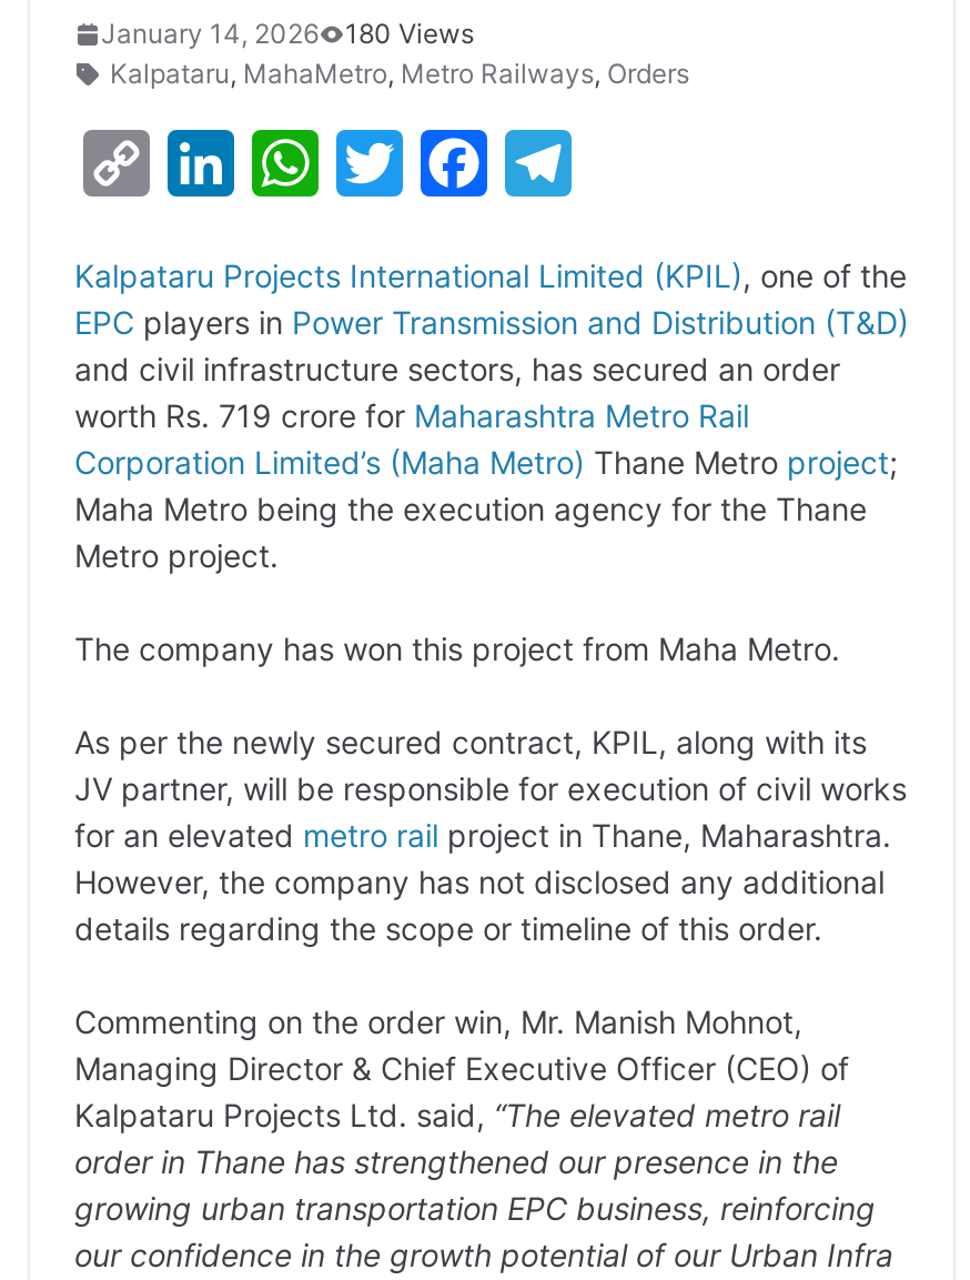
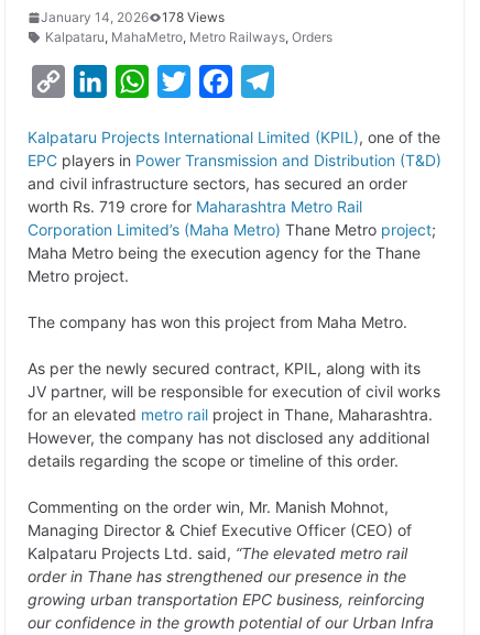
- January 14, 2026 180 Views
+ January 14, 2026 178 Views
